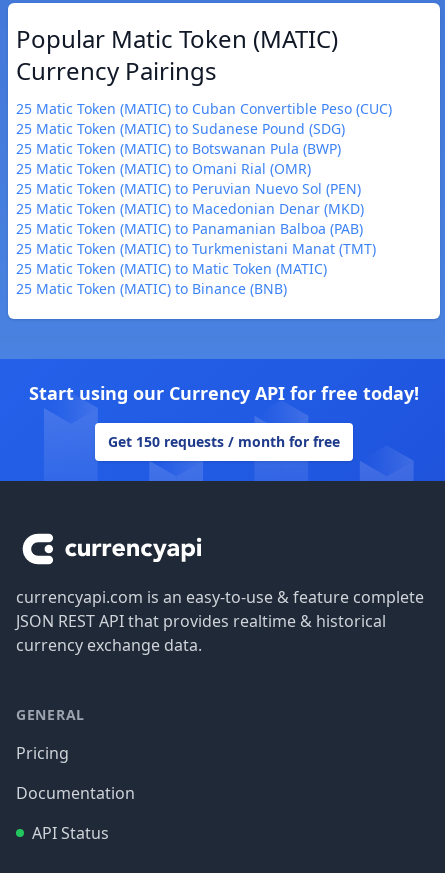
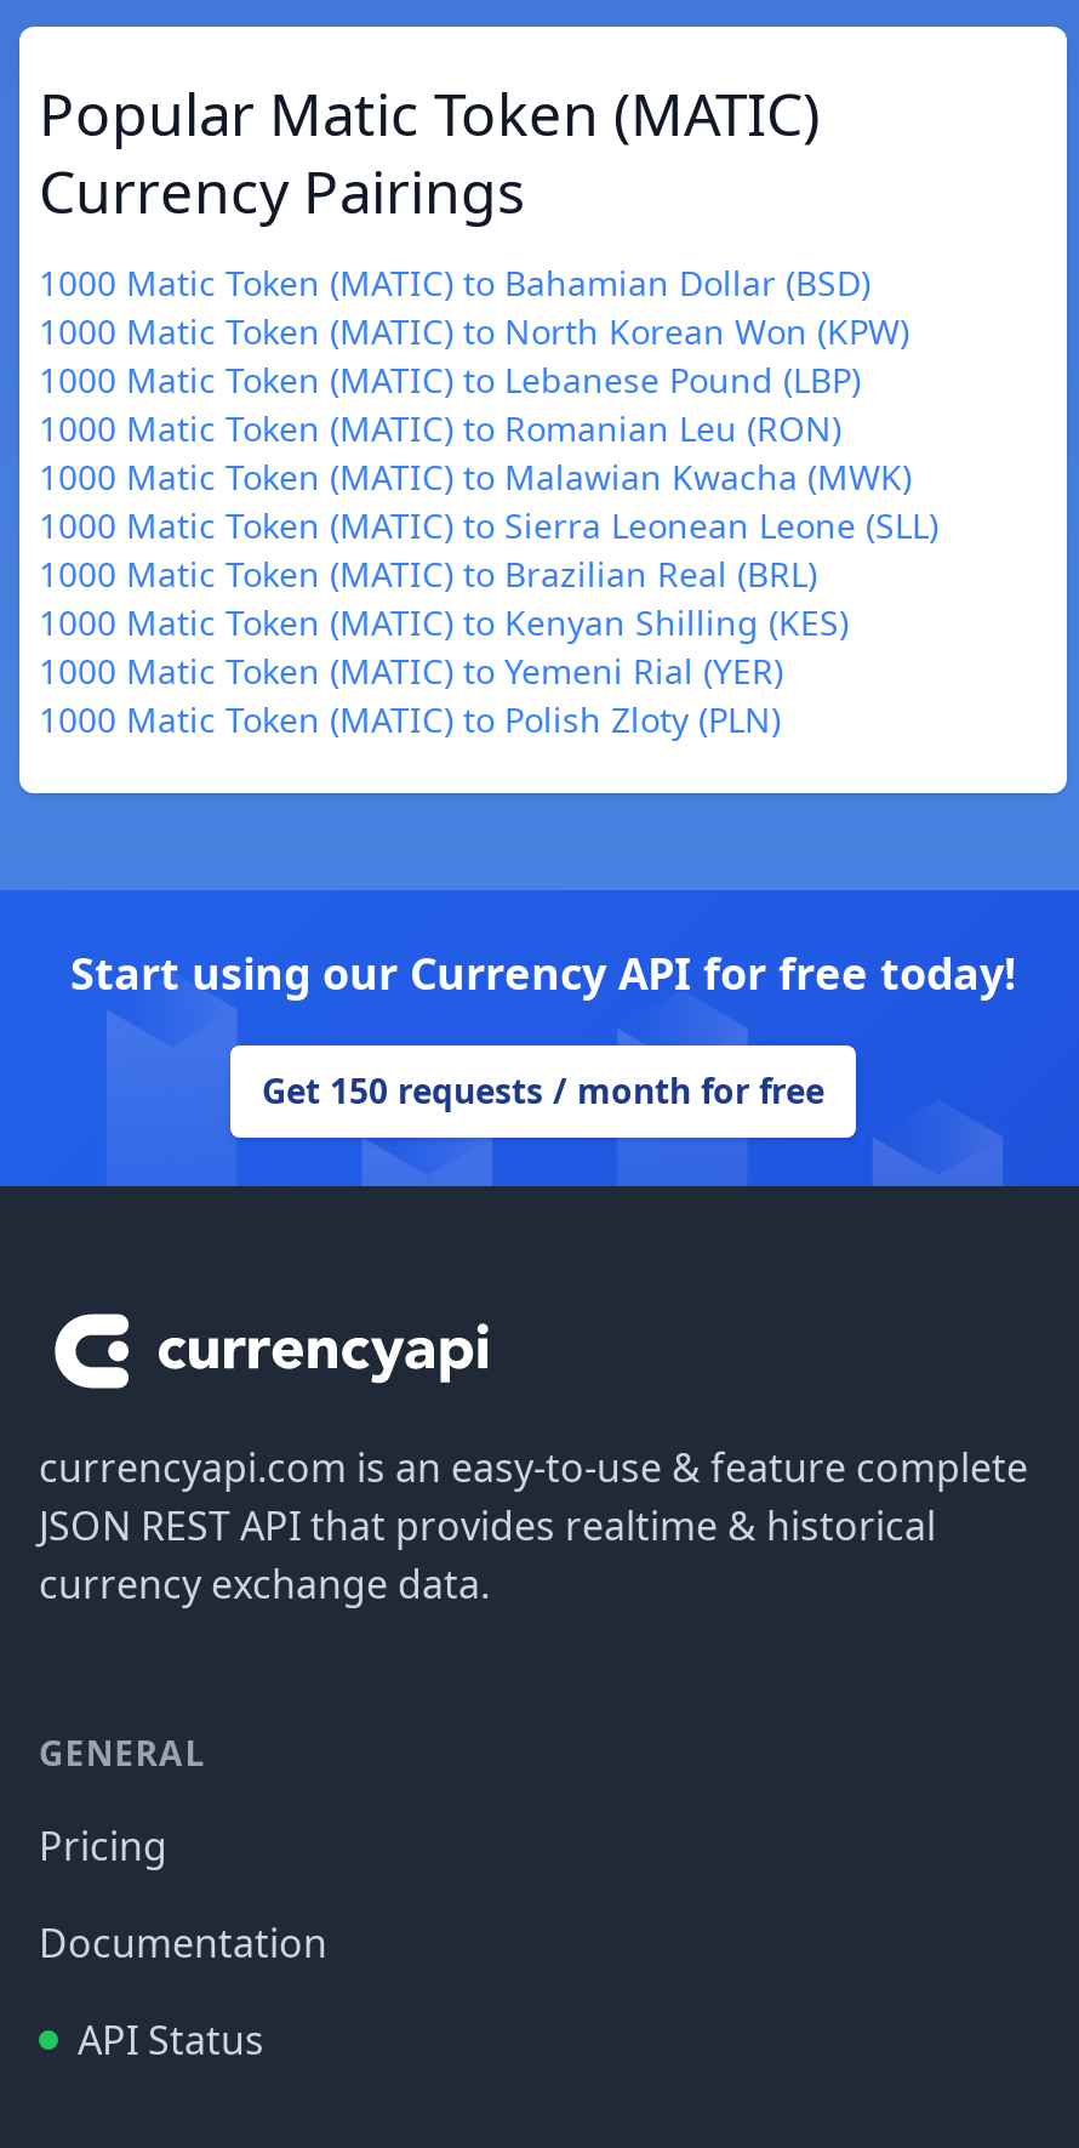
- 25 Matic Token (MATIC) to Cuban Convertible Peso (CUC)
- 25 Matic Token (MATIC) to Sudanese Pound (SDG)
- 25 Matic Token (MATIC) to Botswanan Pula (BWP)
- 25 Matic Token (MATIC) to Omani Rial (OMR)
- 25 Matic Token (MATIC) to Peruvian Nuevo Sol (PEN)
- 25 Matic Token (MATIC) to Macedonian Denar (MKD)
- 25 Matic Token (MATIC) to Panamanian Balboa (PAB)
- 25 Matic Token (MATIC) to Turkmenistani Manat (TMT)
- 25 Matic Token (MATIC) to Matic Token (MATIC)
- 25 Matic Token (MATIC) to Binance (BNB)
+ 1000 Matic Token (MATIC) to Bahamian Dollar (BSD)
+ 1000 Matic Token (MATIC) to North Korean Won (KPW)
+ 1000 Matic Token (MATIC) to Lebanese Pound (LBP)
+ 1000 Matic Token (MATIC) to Romanian Leu (RON)
+ 1000 Matic Token (MATIC) to Malawian Kwacha (MWK)
+ 1000 Matic Token (MATIC) to Sierra Leonean Leone (SLL)
+ 1000 Matic Token (MATIC) to Brazilian Real (BRL)
+ 1000 Matic Token (MATIC) to Kenyan Shilling (KES)
+ 1000 Matic Token (MATIC) to Yemeni Rial (YER)
+ 1000 Matic Token (MATIC) to Polish Zloty (PLN)
